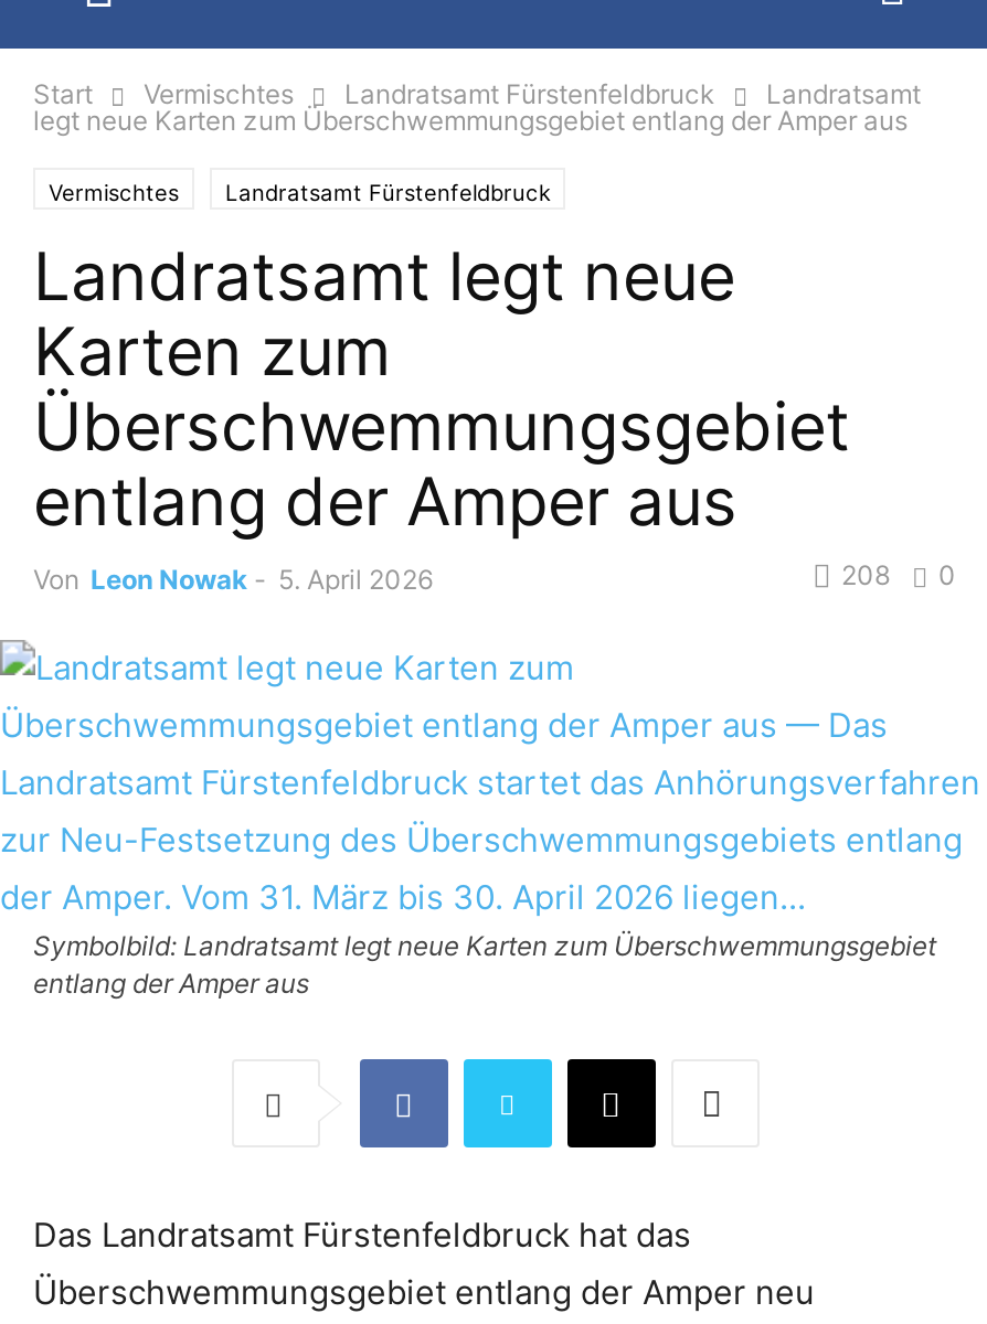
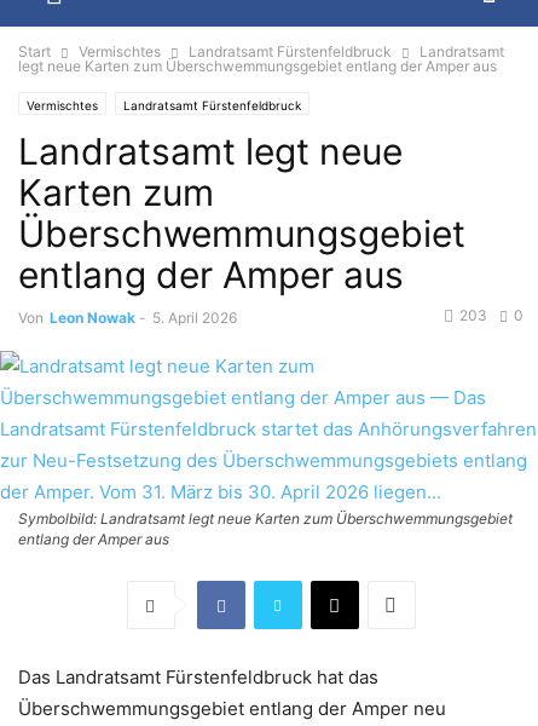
- 208 0
+ 203 0
